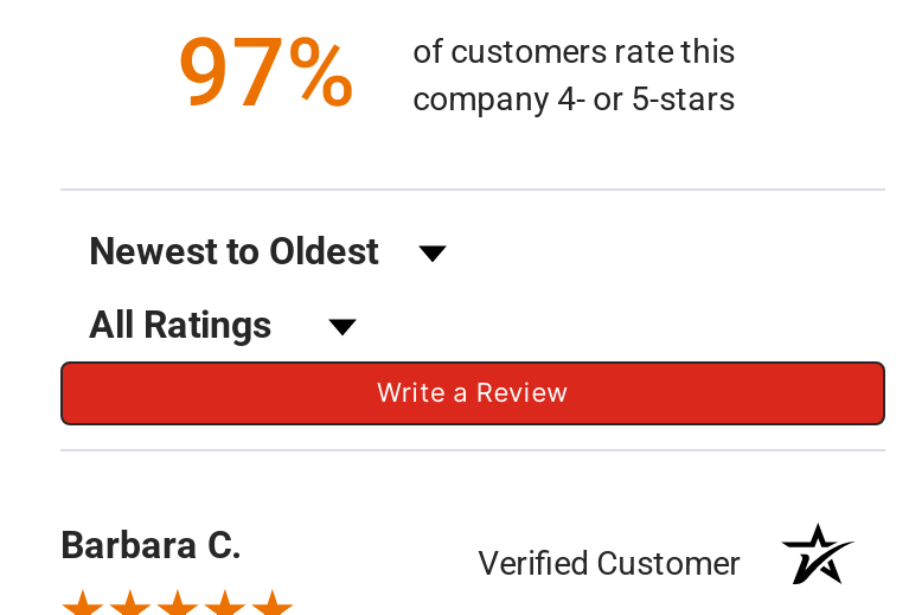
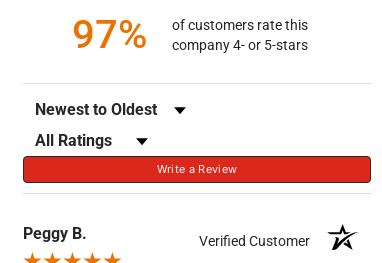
- Barbara C.
+ Peggy B.
